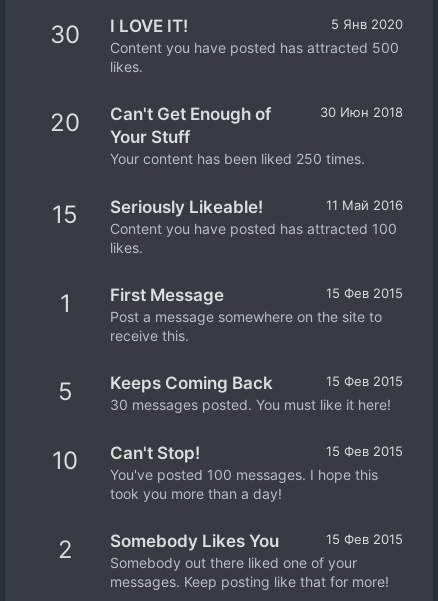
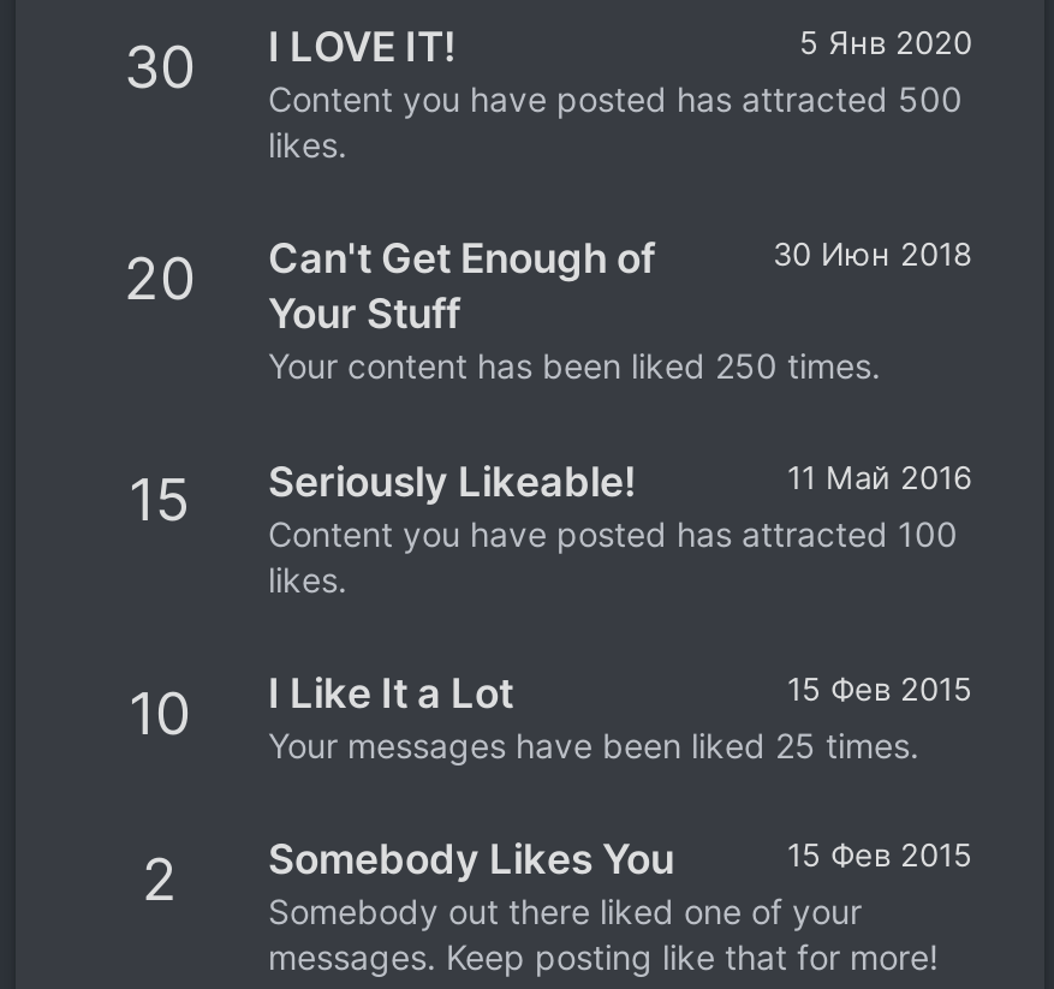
- 1
- 15 Фев 2015
- First Message
- Post a message somewhere on the site to
- receive this.
- 5
- 15 Фев 2015
- Keeps Coming Back
- 30 messages posted. You must like it here!

- Can't Stop!
- You've posted 100 messages. I hope this
- took you more than a day!
+ I Like It a Lot
+ Your messages have been liked 25 times.
